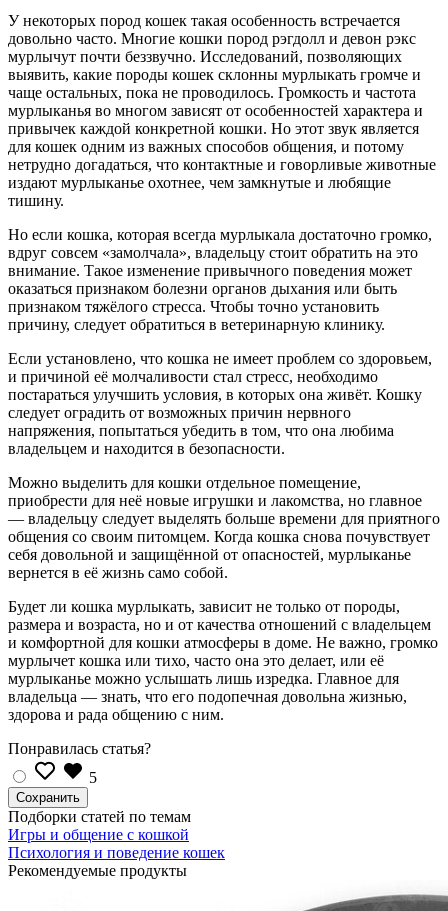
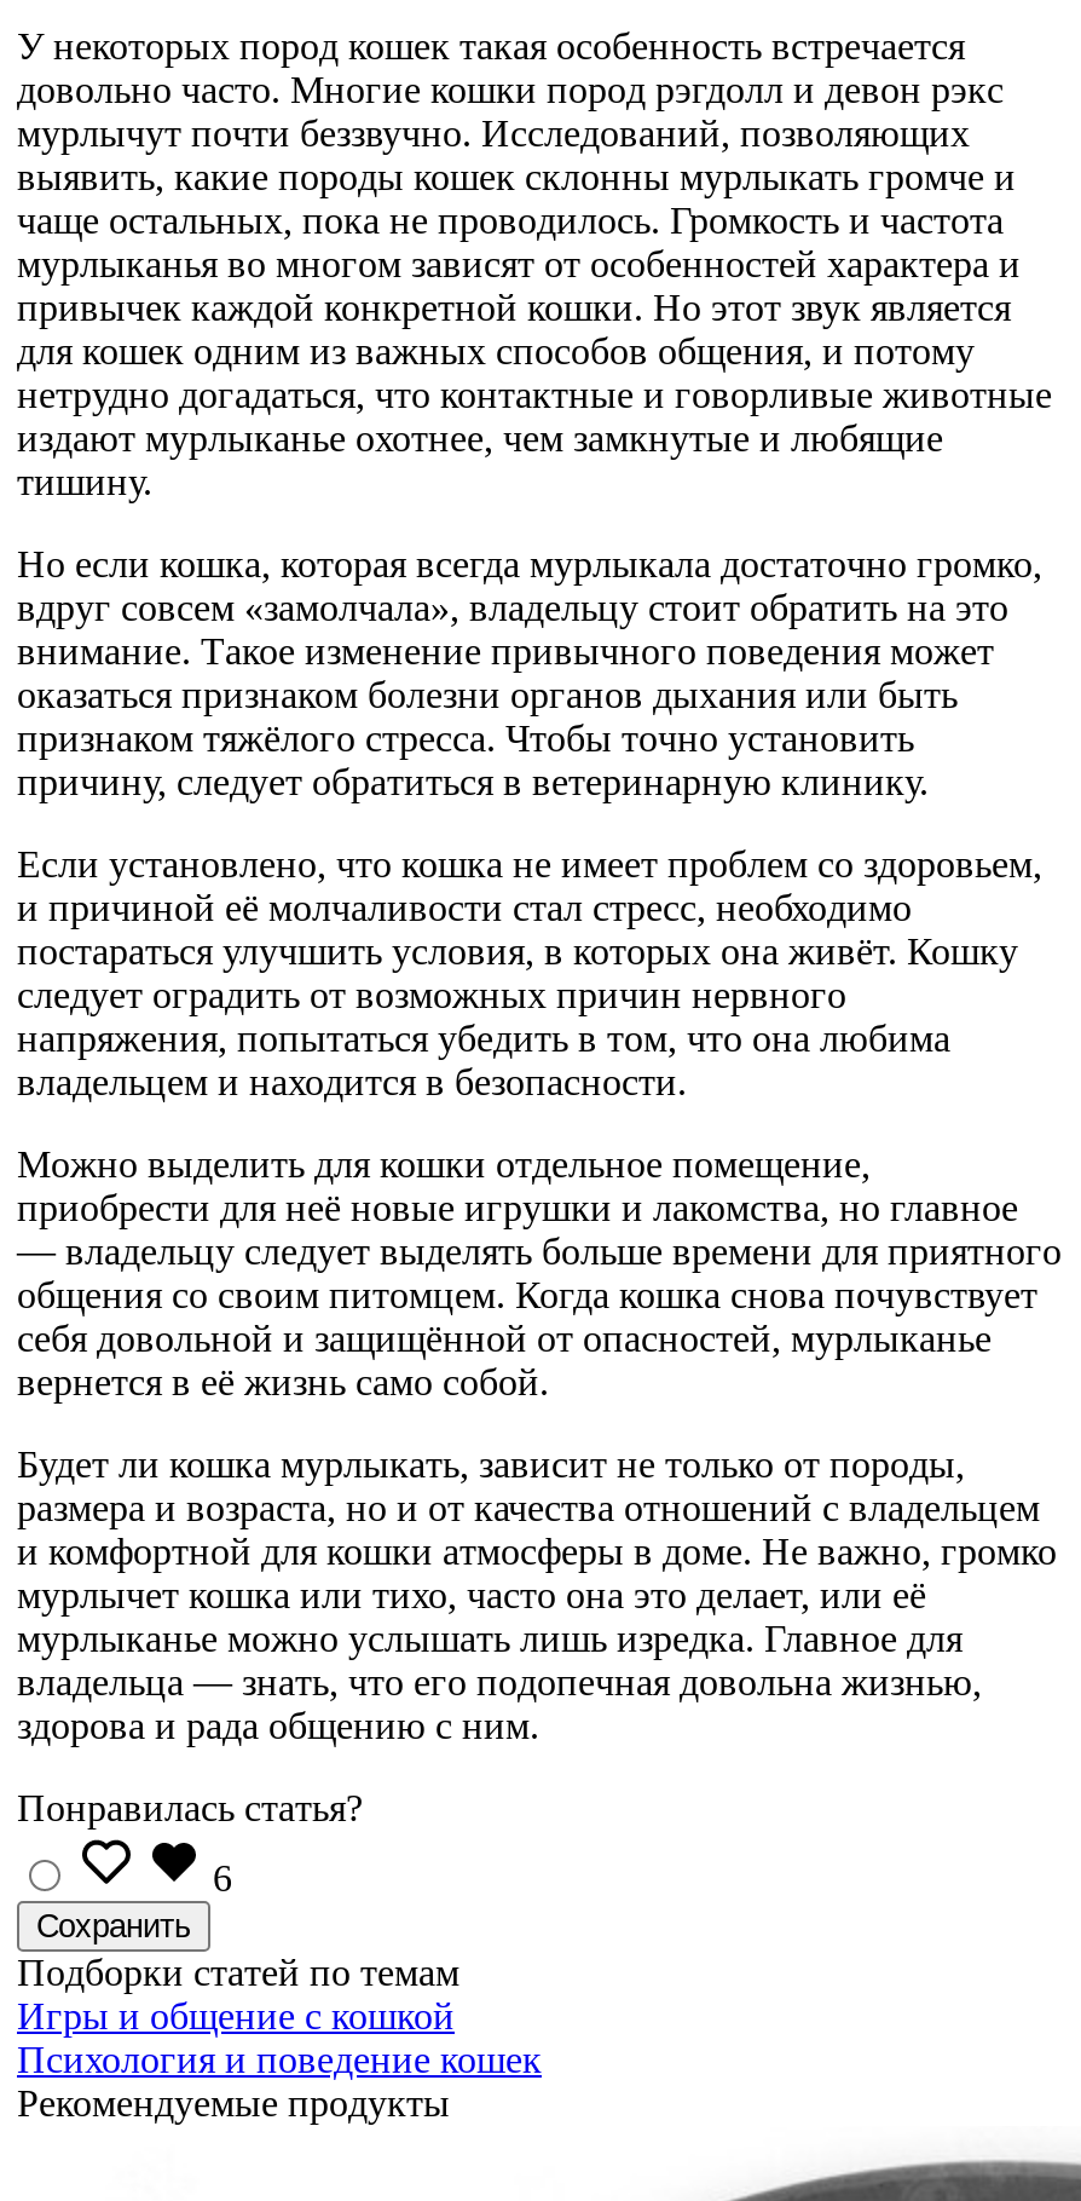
- 5
+ 6
